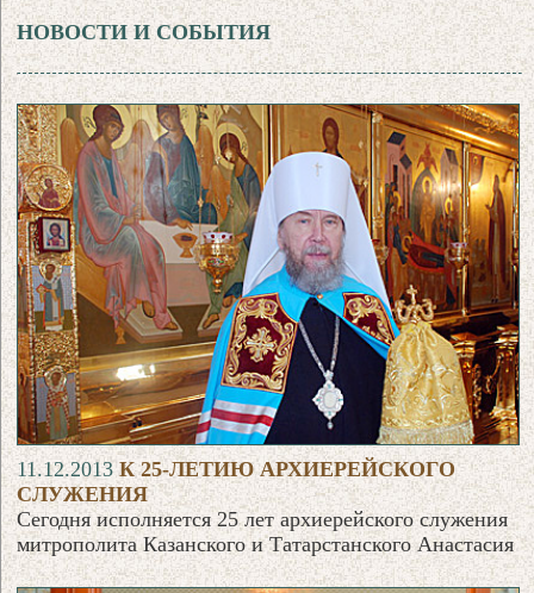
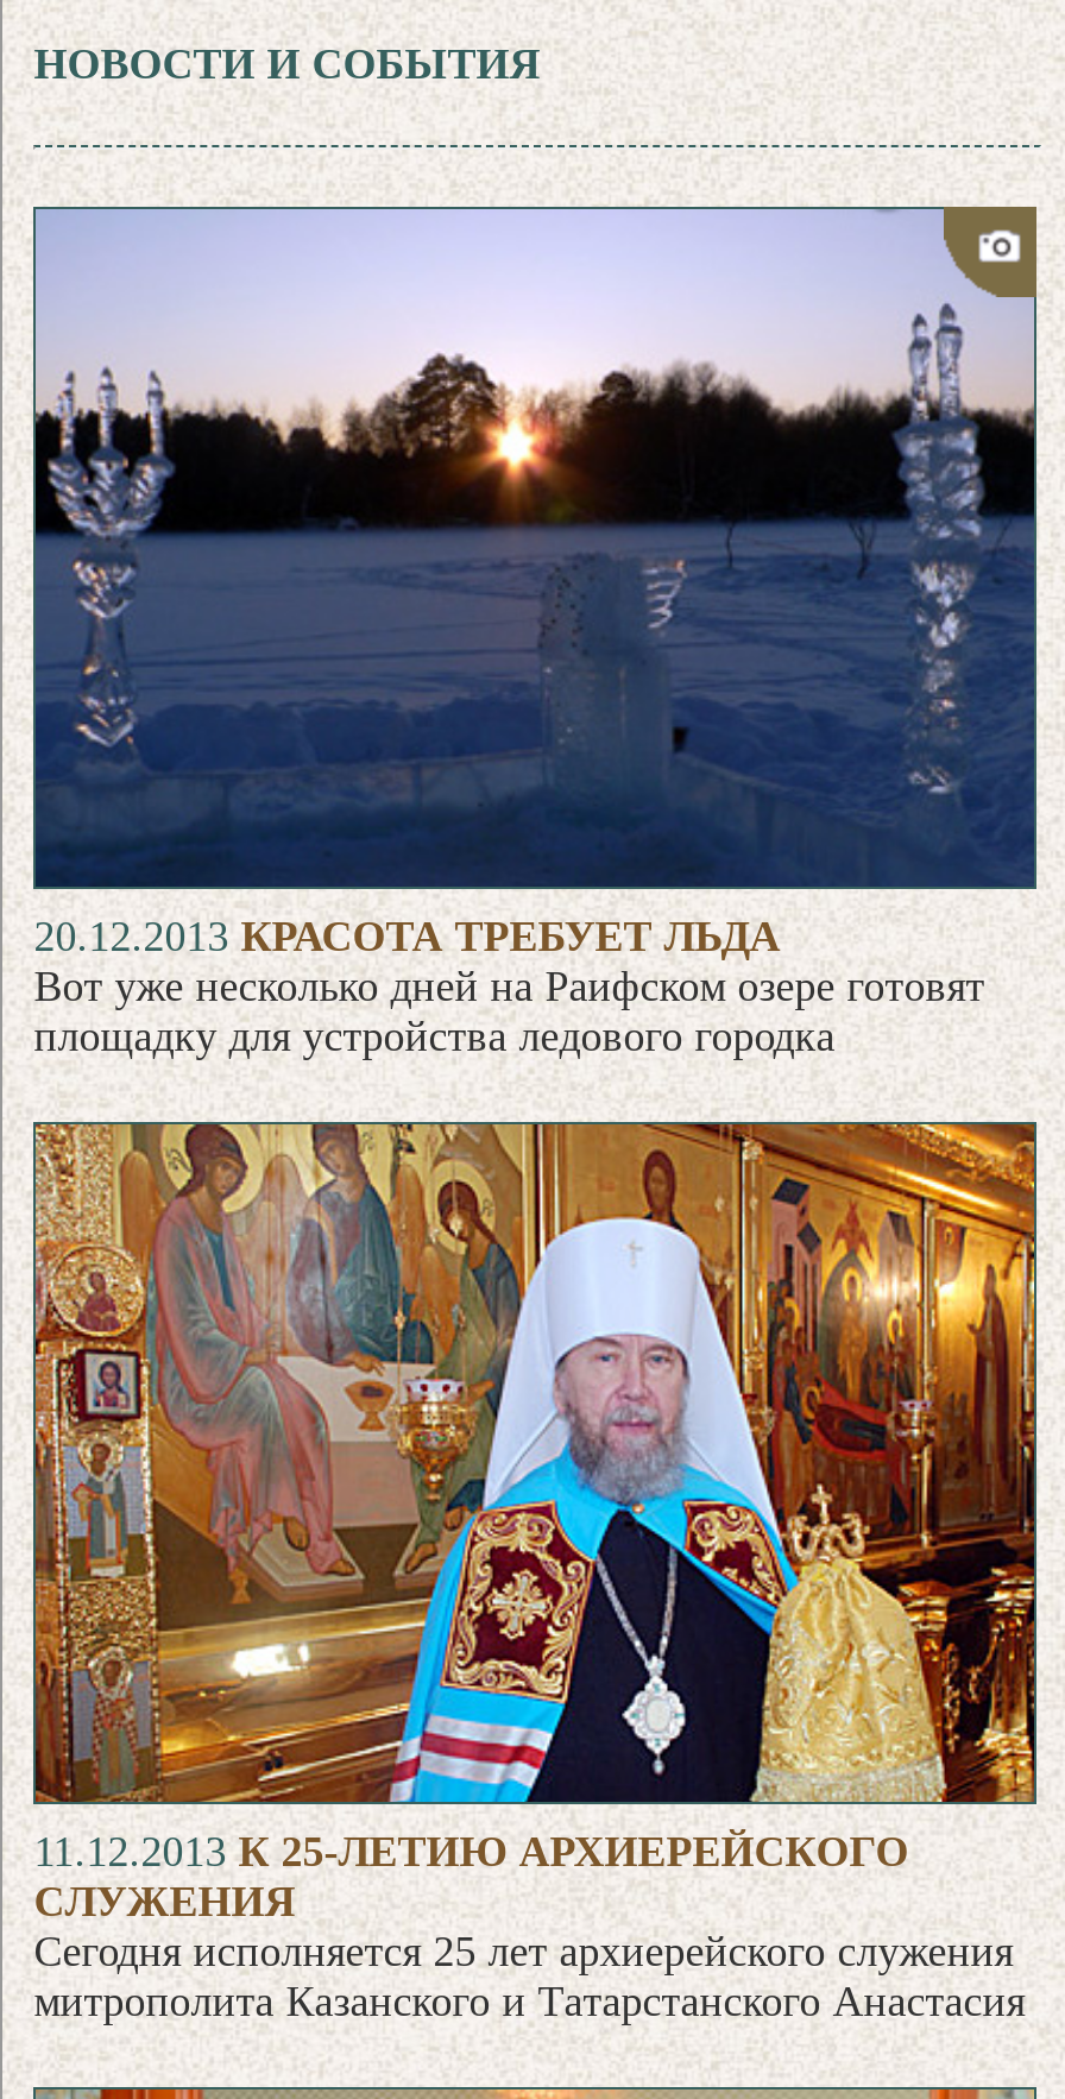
+ [image]
+ 20.12.2013 КРАСОТА ТРЕБУЕТ ЛЬДА
+ Вот уже несколько дней на Раифском озере готовят
+ площадку для устройства ледового городка
